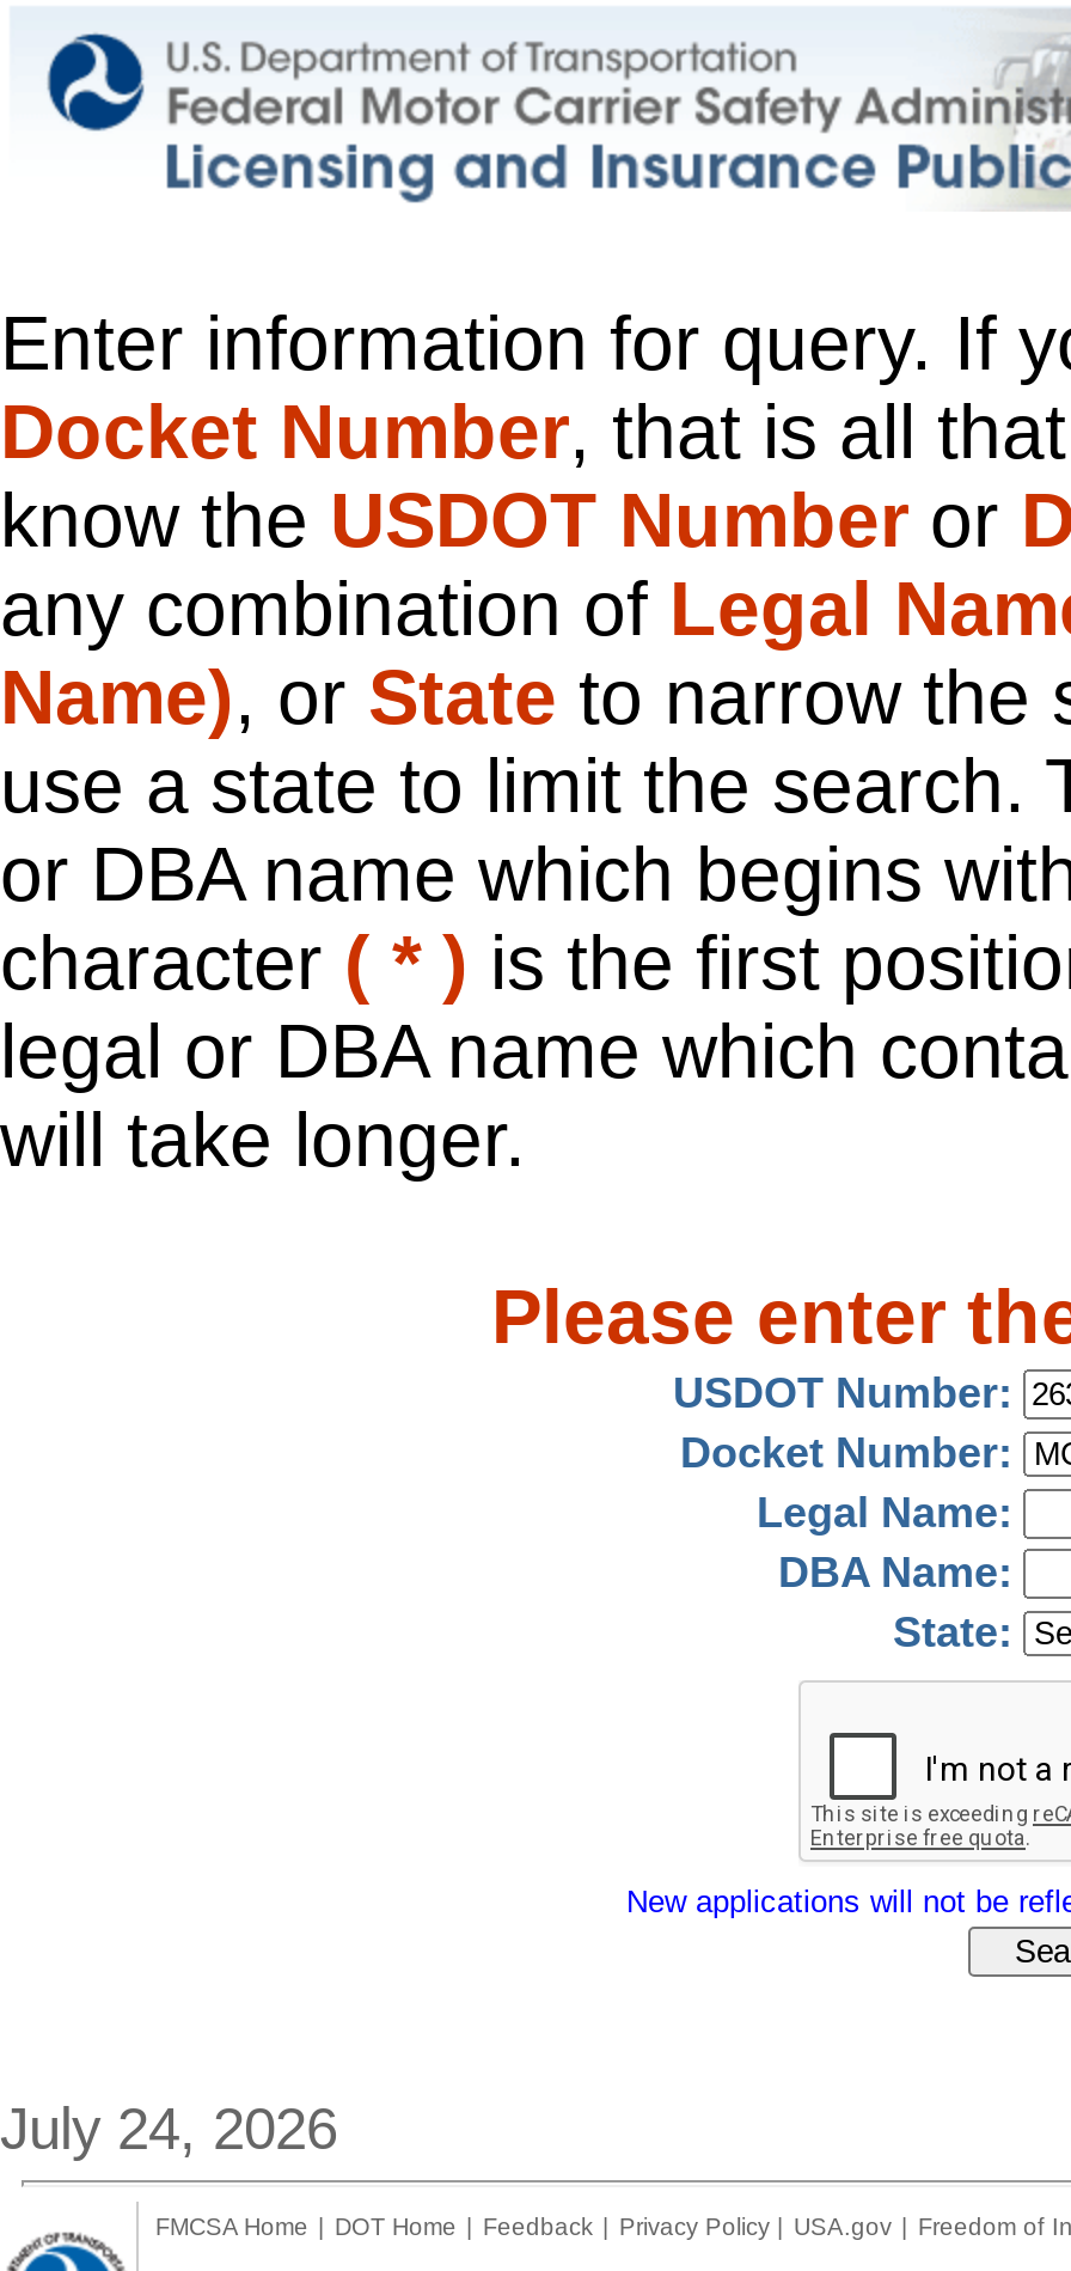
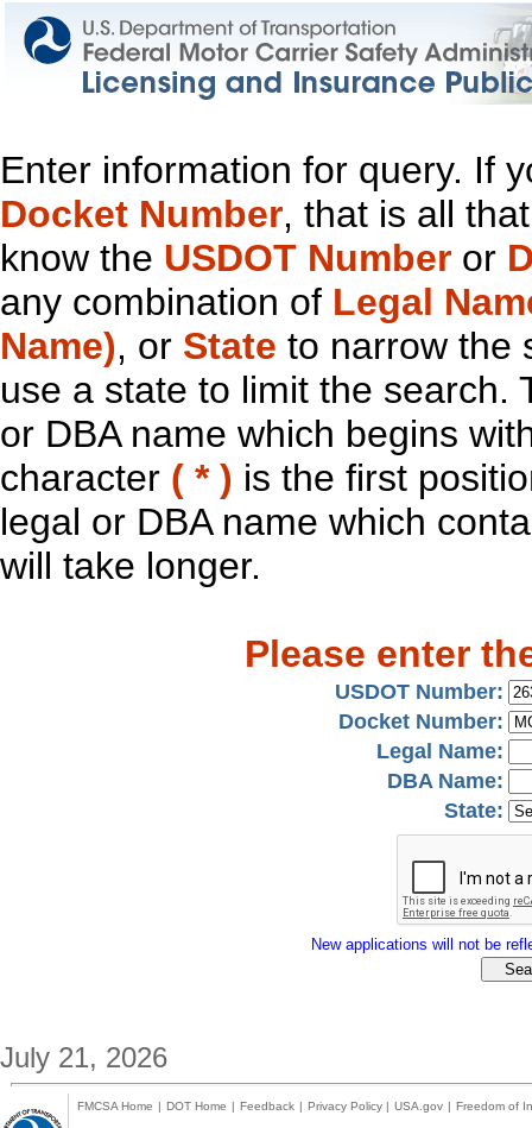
- July 24, 2026
+ July 21, 2026
